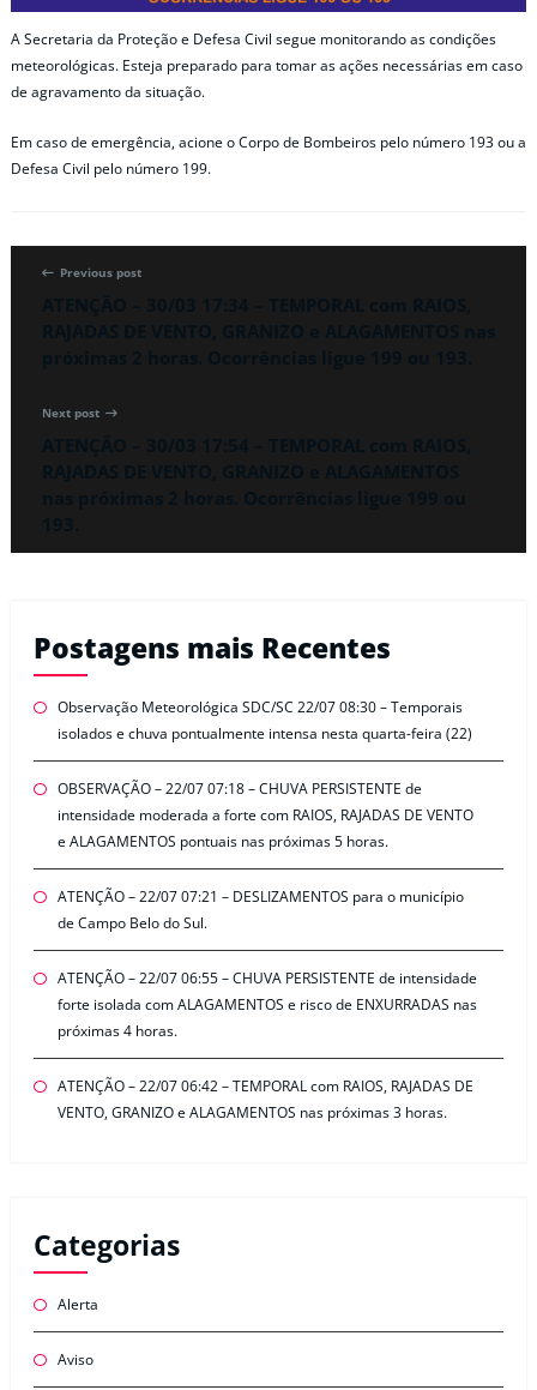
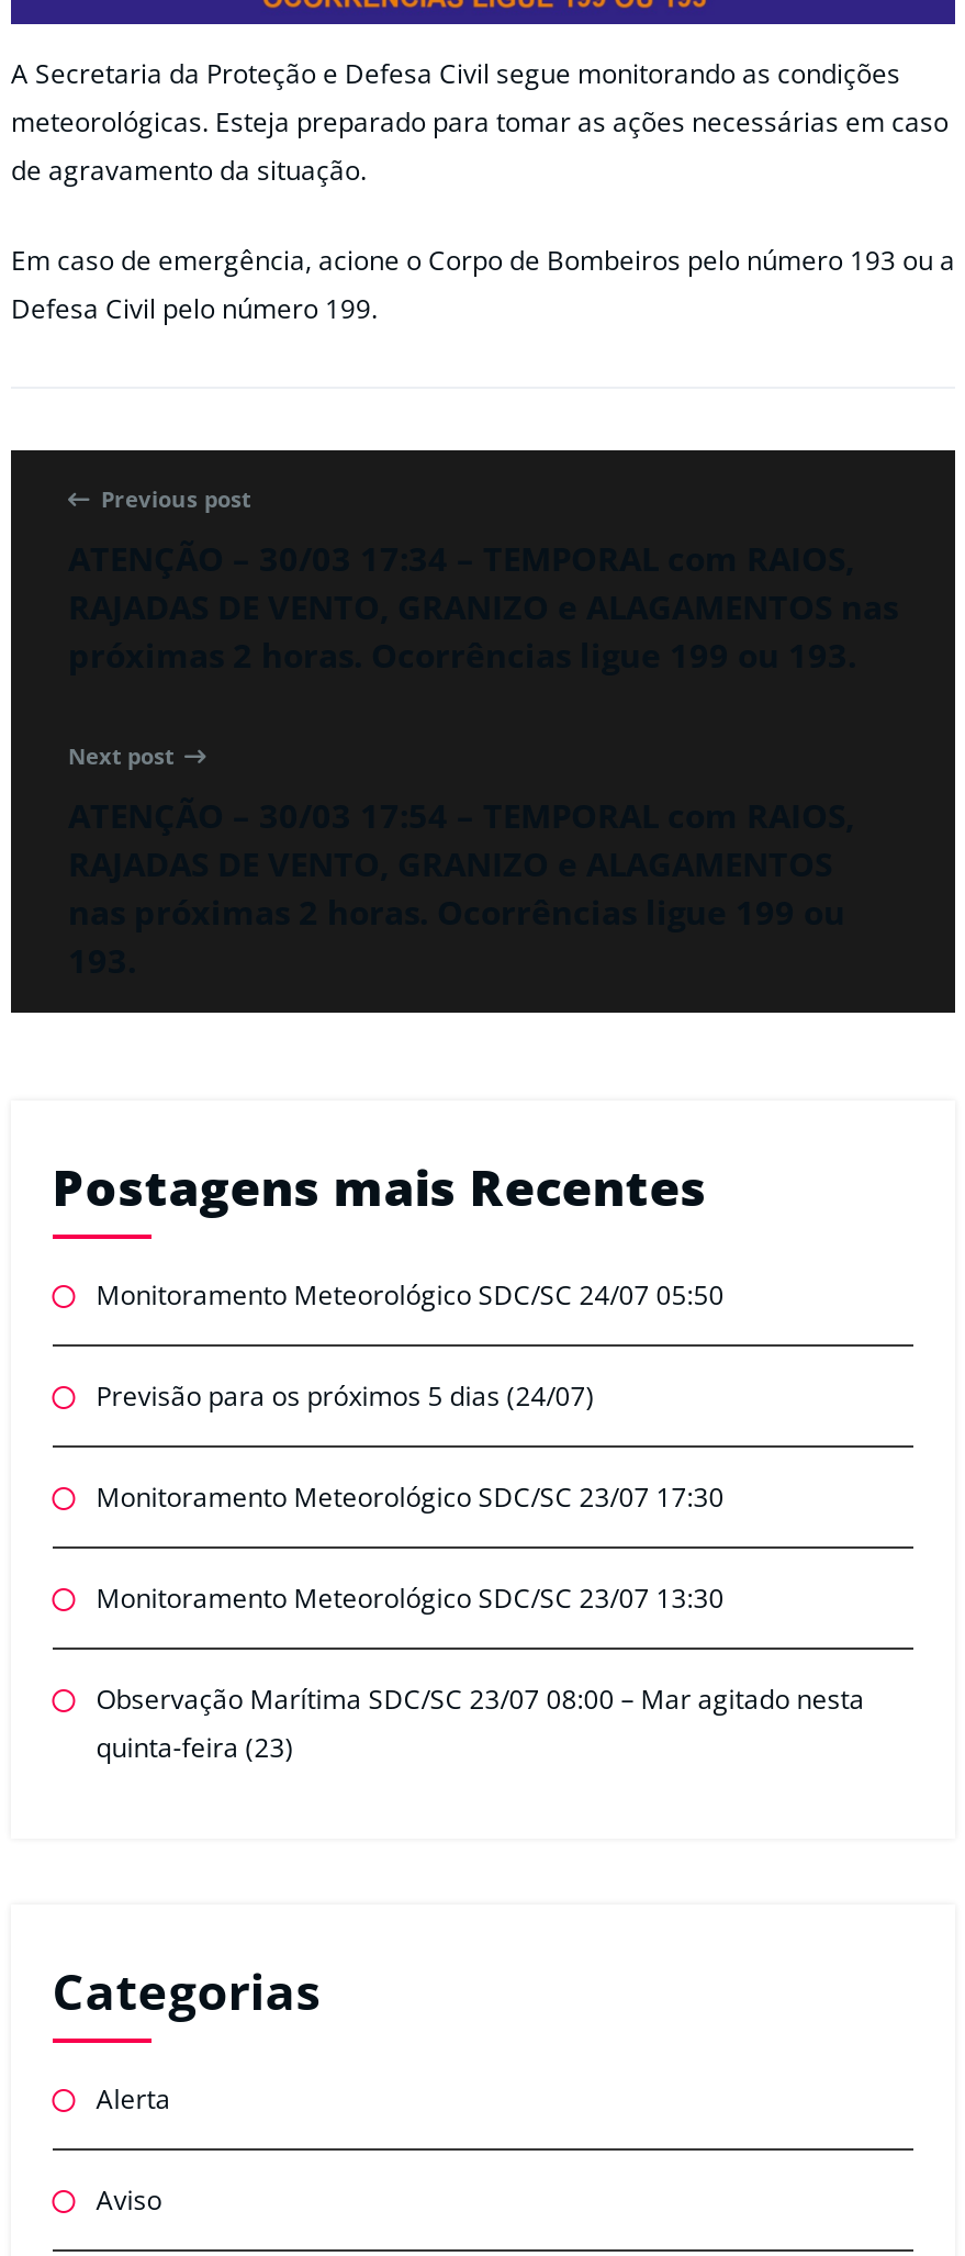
- Observação Meteorológica SDC/SC 22/07 08:30 – Temporais
- isolados e chuva pontualmente intensa nesta quarta-feira (22)
+ Monitoramento Meteorológico SDC/SC 24/07 05:50

- OBSERVAÇÃO – 22/07 07:18 – CHUVA PERSISTENTE de
- intensidade moderada a forte com RAIOS, RAJADAS DE VENTO
- e ALAGAMENTOS pontuais nas próximas 5 horas.
+ Previsão para os próximos 5 dias (24/07)

- ATENÇÃO – 22/07 07:21 – DESLIZAMENTOS para o município
- de Campo Belo do Sul.
+ Monitoramento Meteorológico SDC/SC 23/07 17:30

- ATENÇÃO – 22/07 06:55 – CHUVA PERSISTENTE de intensidade
- forte isolada com ALAGAMENTOS e risco de ENXURRADAS nas
- próximas 4 horas.
+ Monitoramento Meteorológico SDC/SC 23/07 13:30

- ATENÇÃO – 22/07 06:42 – TEMPORAL com RAIOS, RAJADAS DE
- VENTO, GRANIZO e ALAGAMENTOS nas próximas 3 horas.
+ Observação Marítima SDC/SC 23/07 08:00 – Mar agitado nesta
+ quinta-feira (23)
